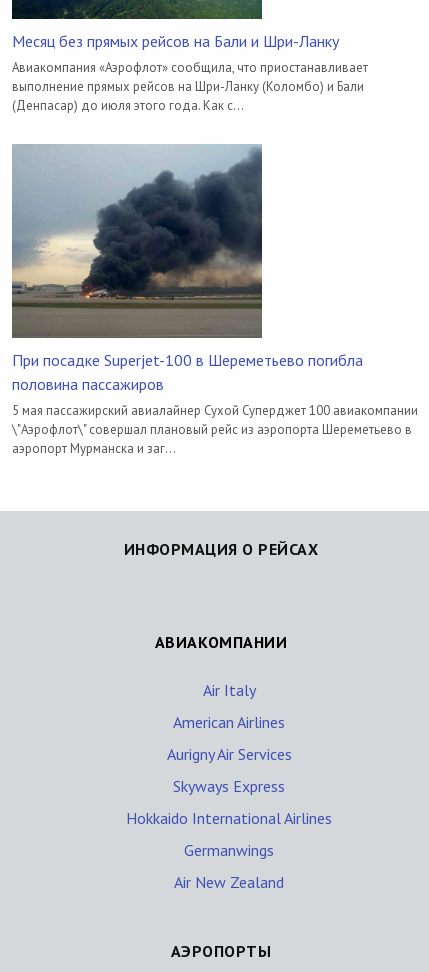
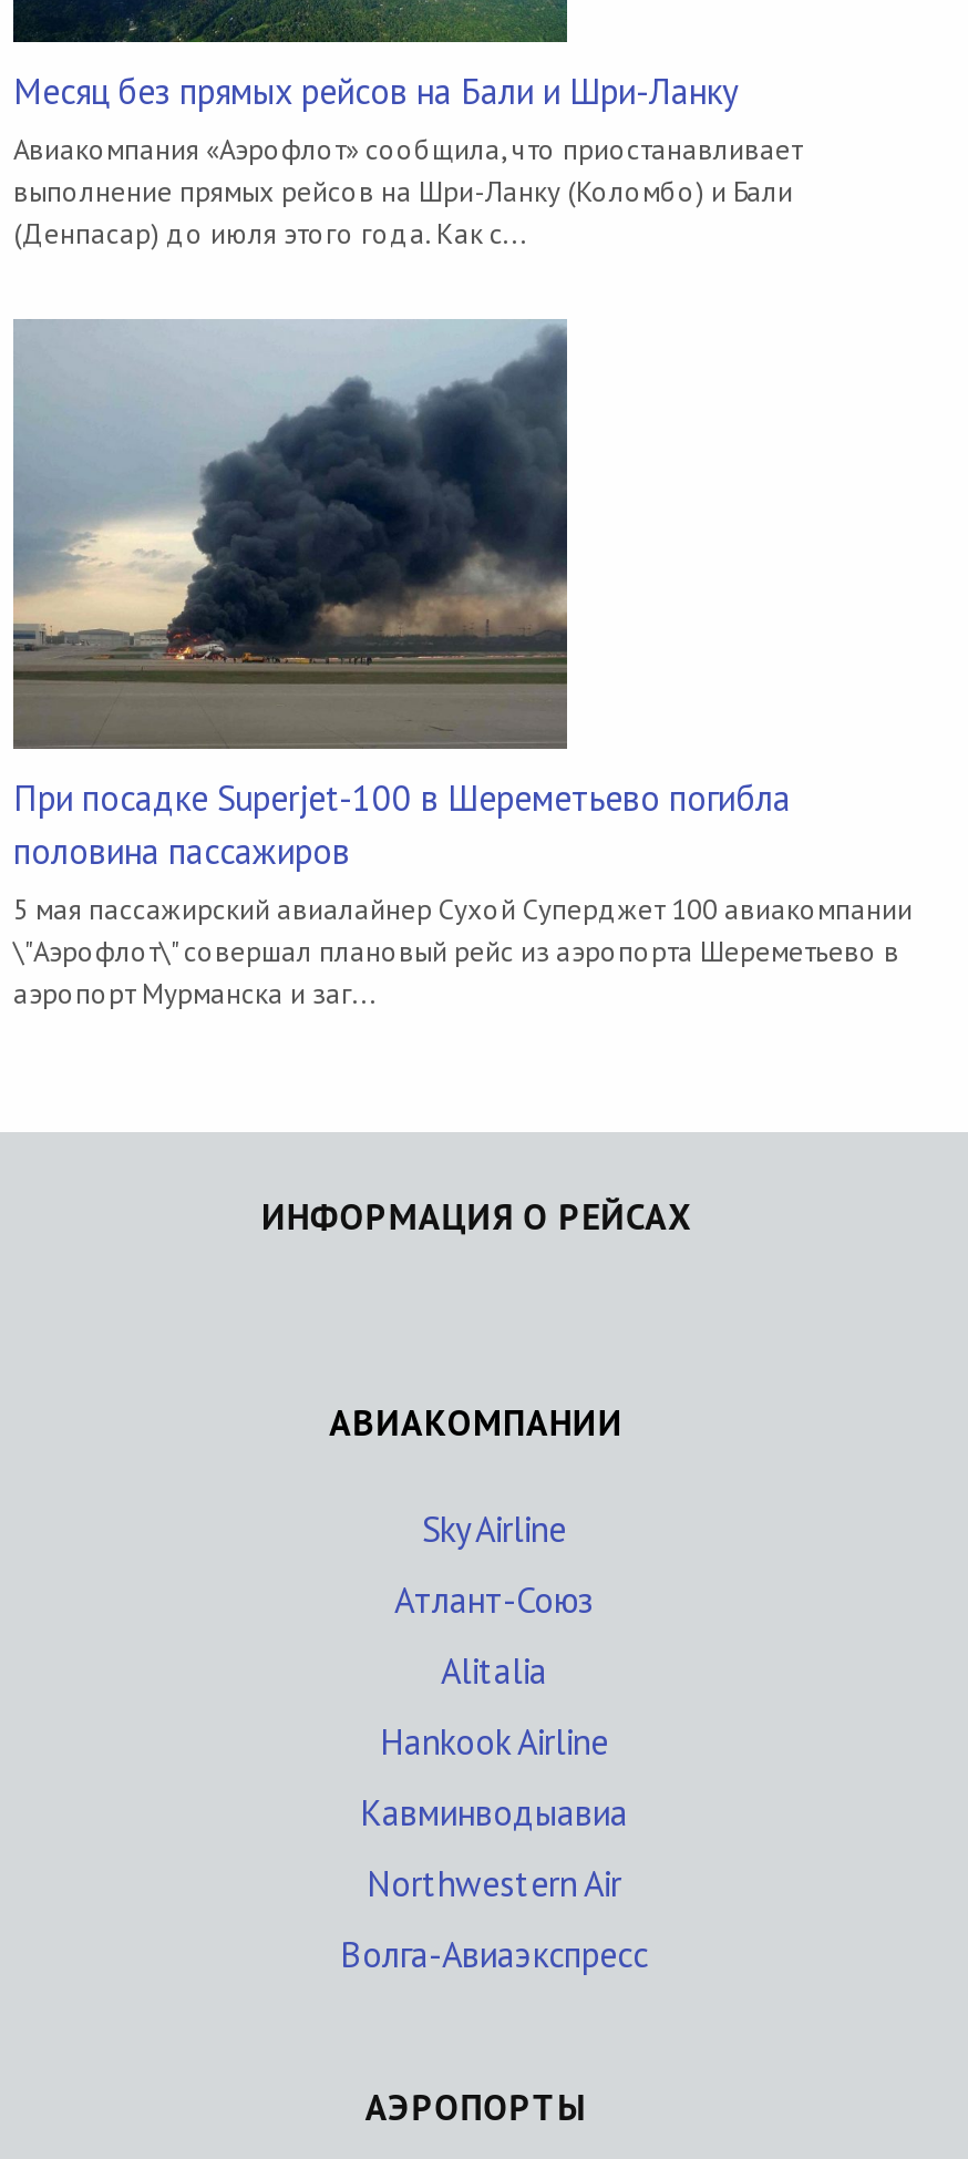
- Air Italy
+ Sky Airline

- American Airlines
+ Атлант-Союз

- Aurigny Air Services
+ Alitalia

- Skyways Express
+ Hankook Airline

- Hokkaido International Airlines
+ Кавминводыавиа

- Germanwings
+ Northwestern Air

- Air New Zealand
+ Волга-Авиаэкспресс
